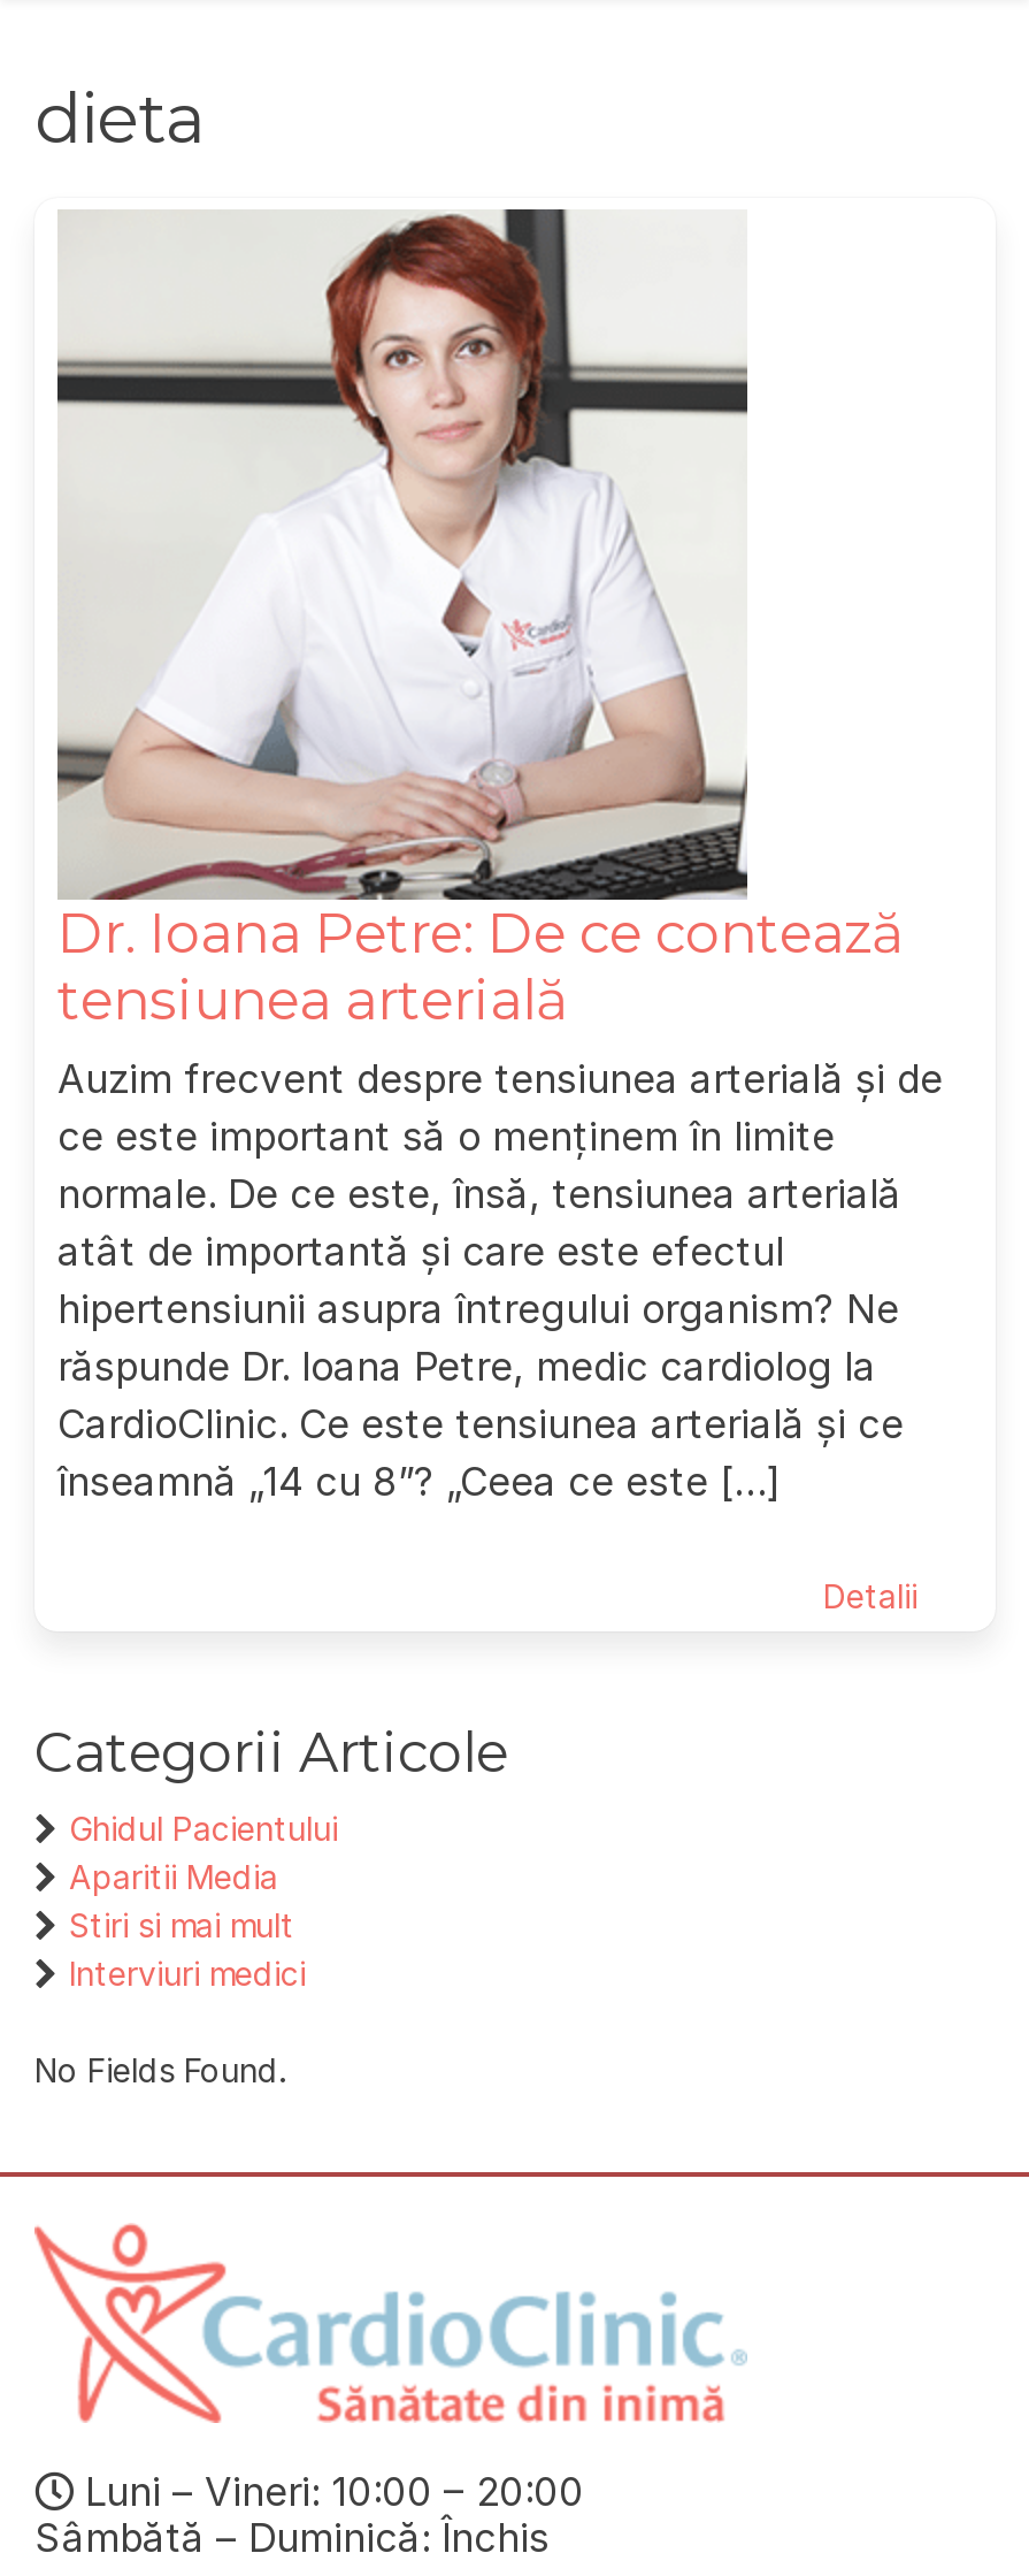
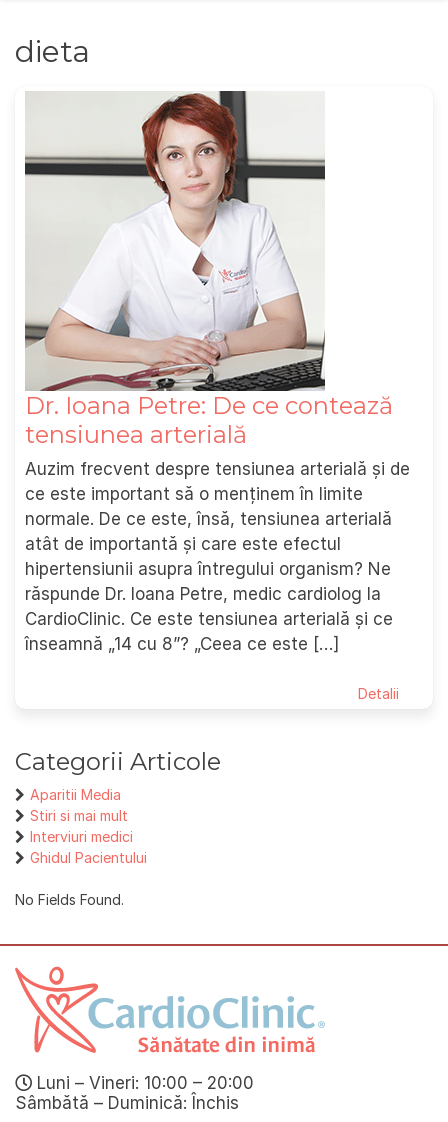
moved down: Ghidul Pacientului

moved up: Aparitii Media | Stiri si mai mult | Interviuri medici
